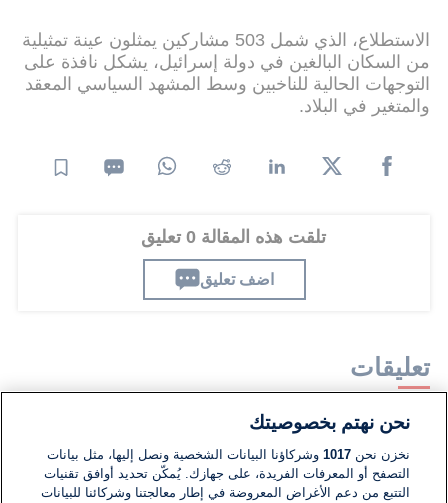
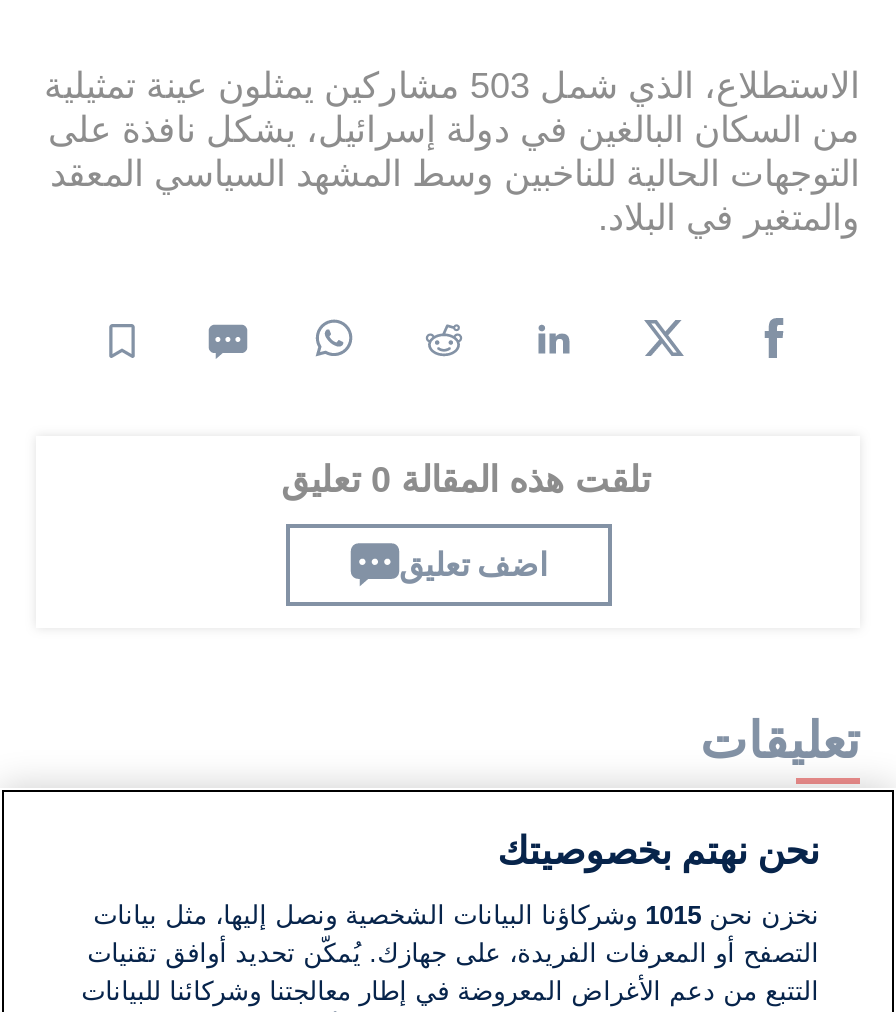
- نخزن نحن 1017 وشركاؤنا البيانات الشخصية ونصل إليها، مثل بيانات
+ نخزن نحن 1015 وشركاؤنا البيانات الشخصية ونصل إليها، مثل بيانات
